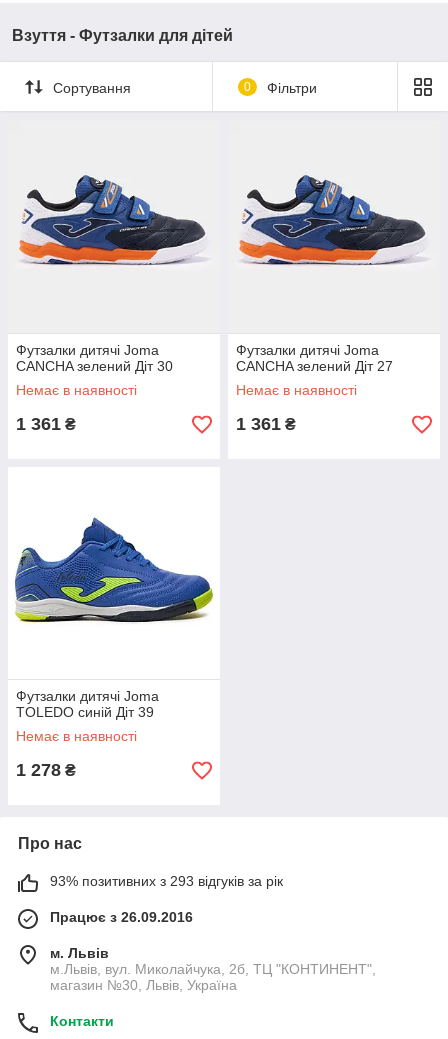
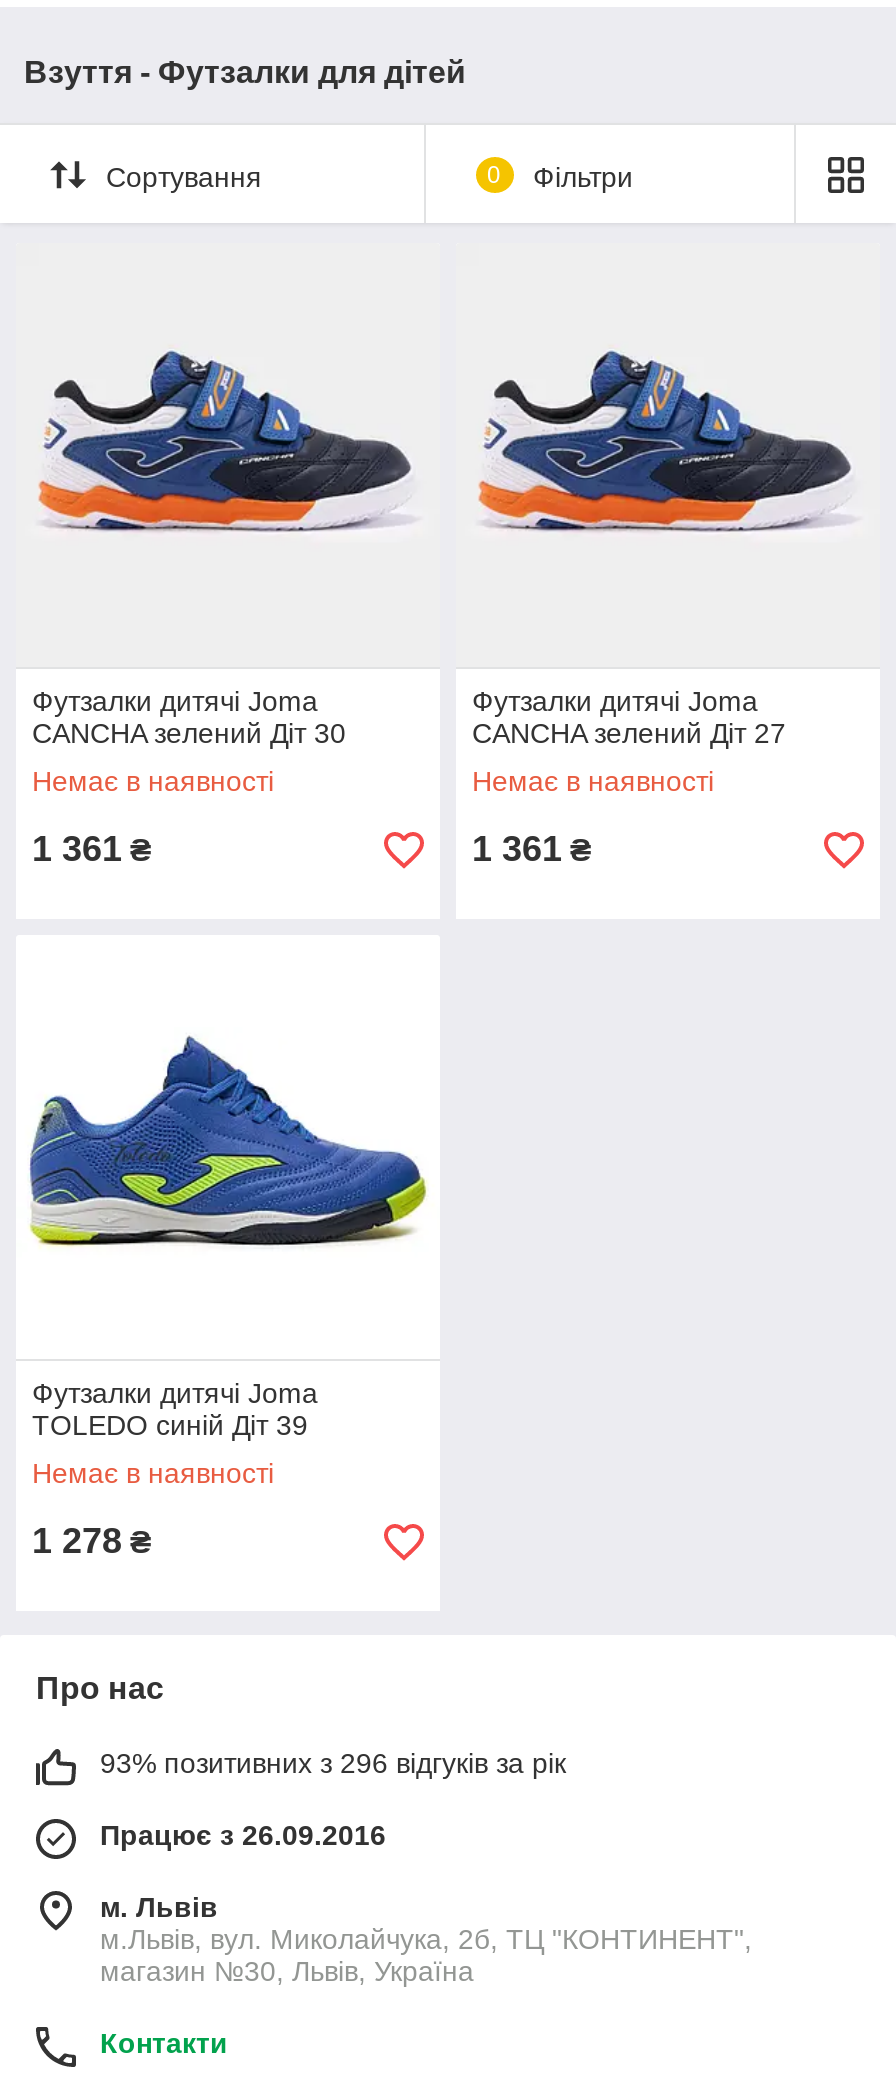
- 93% позитивних з 293 відгуків за рік
+ 93% позитивних з 296 відгуків за рік
